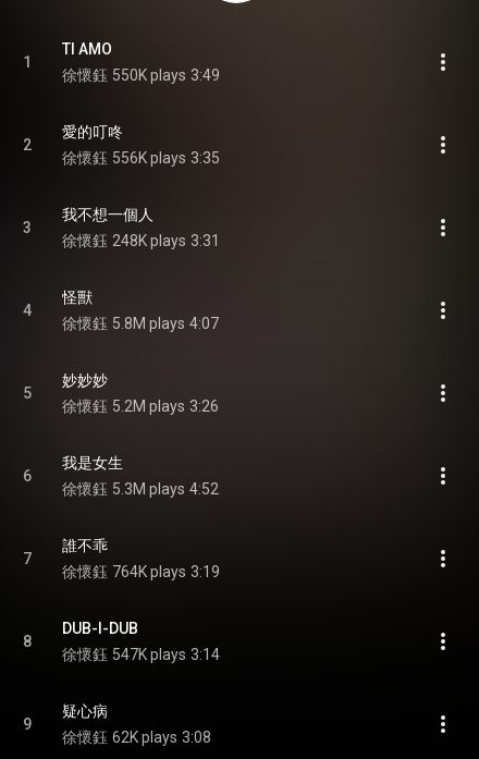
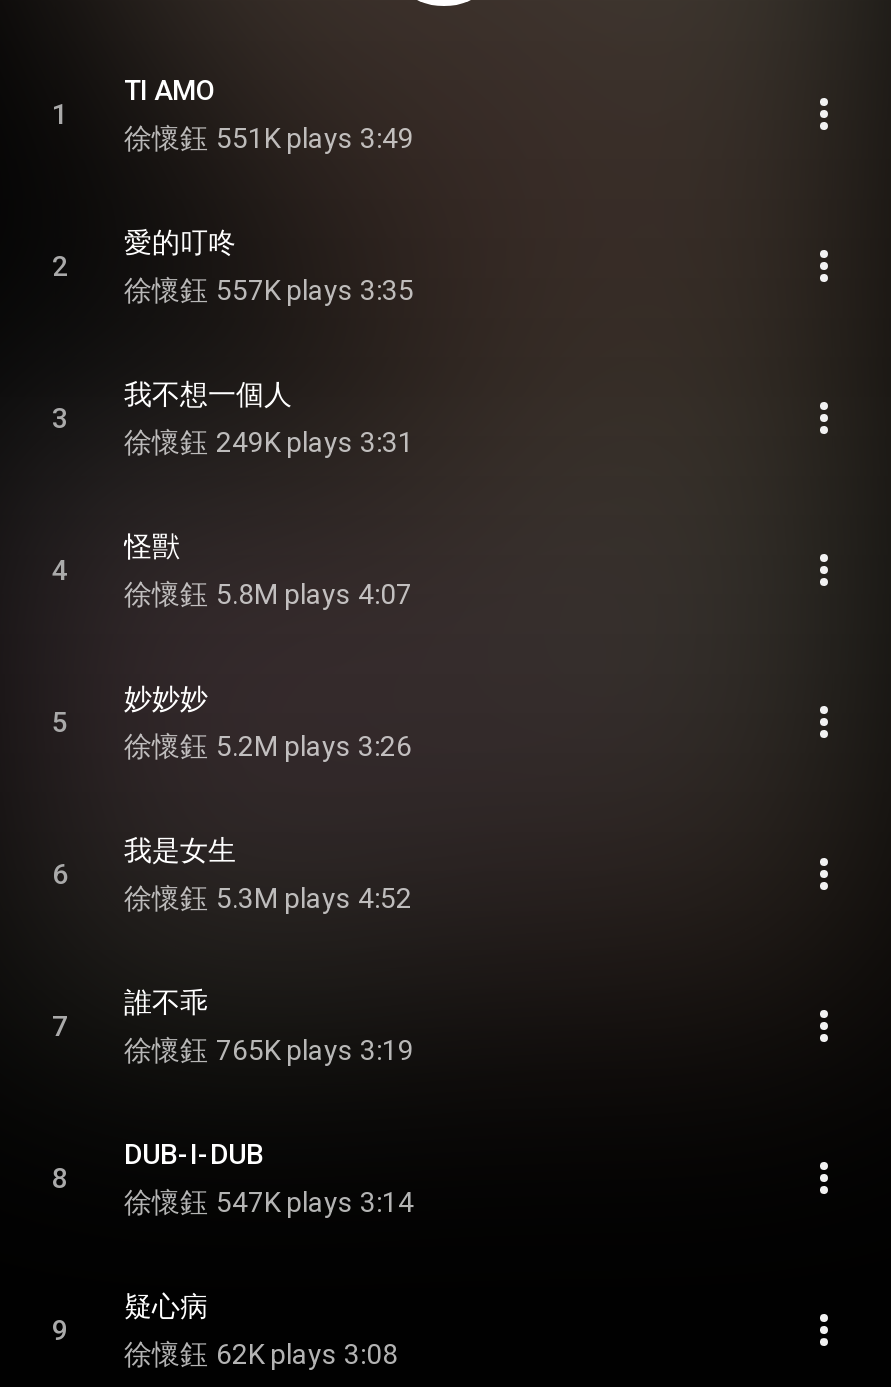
- 徐懷鈺 550K plays 3:49
+ 徐懷鈺 551K plays 3:49

- 徐懷鈺 556K plays 3:35
+ 徐懷鈺 557K plays 3:35

- 徐懷鈺 248K plays 3:31
+ 徐懷鈺 249K plays 3:31

- 徐懷鈺 764K plays 3:19
+ 徐懷鈺 765K plays 3:19
